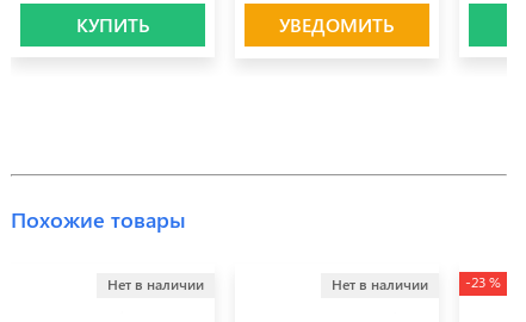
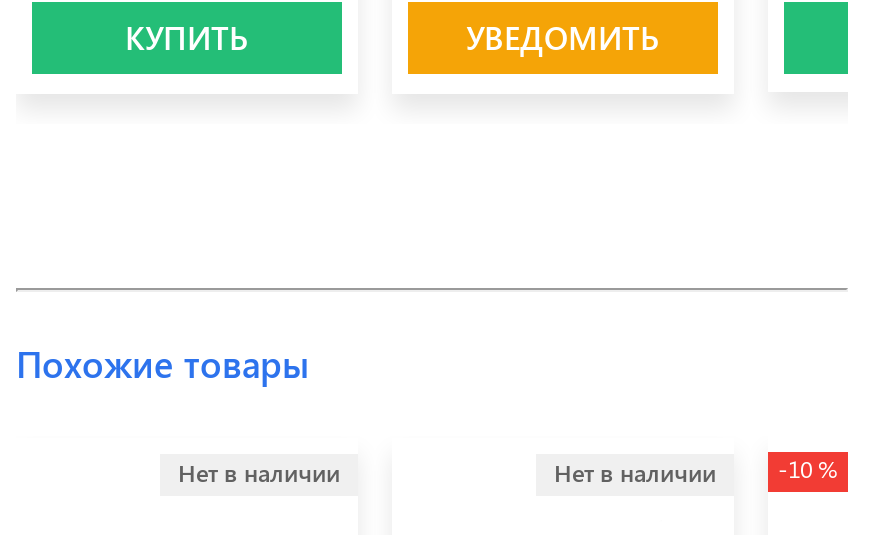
- Нет в наличии -23 %
+ Нет в наличии -10 %
